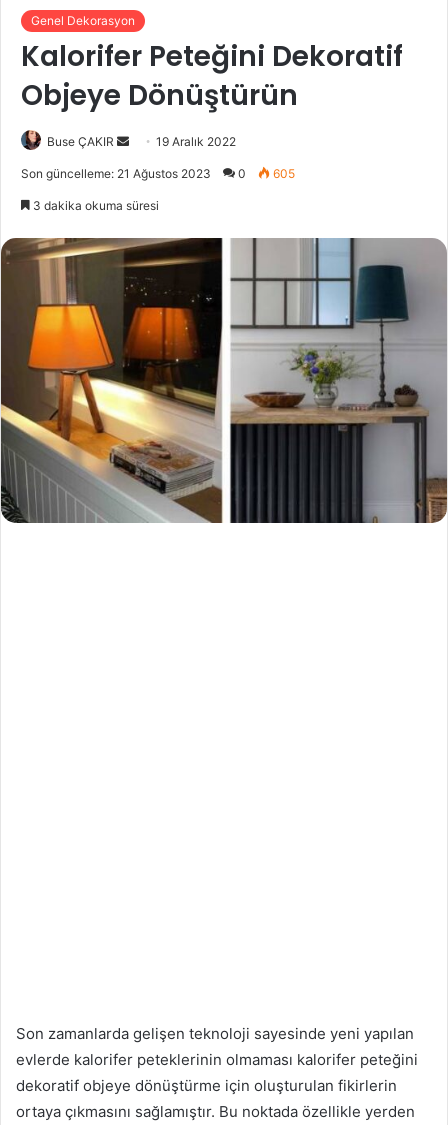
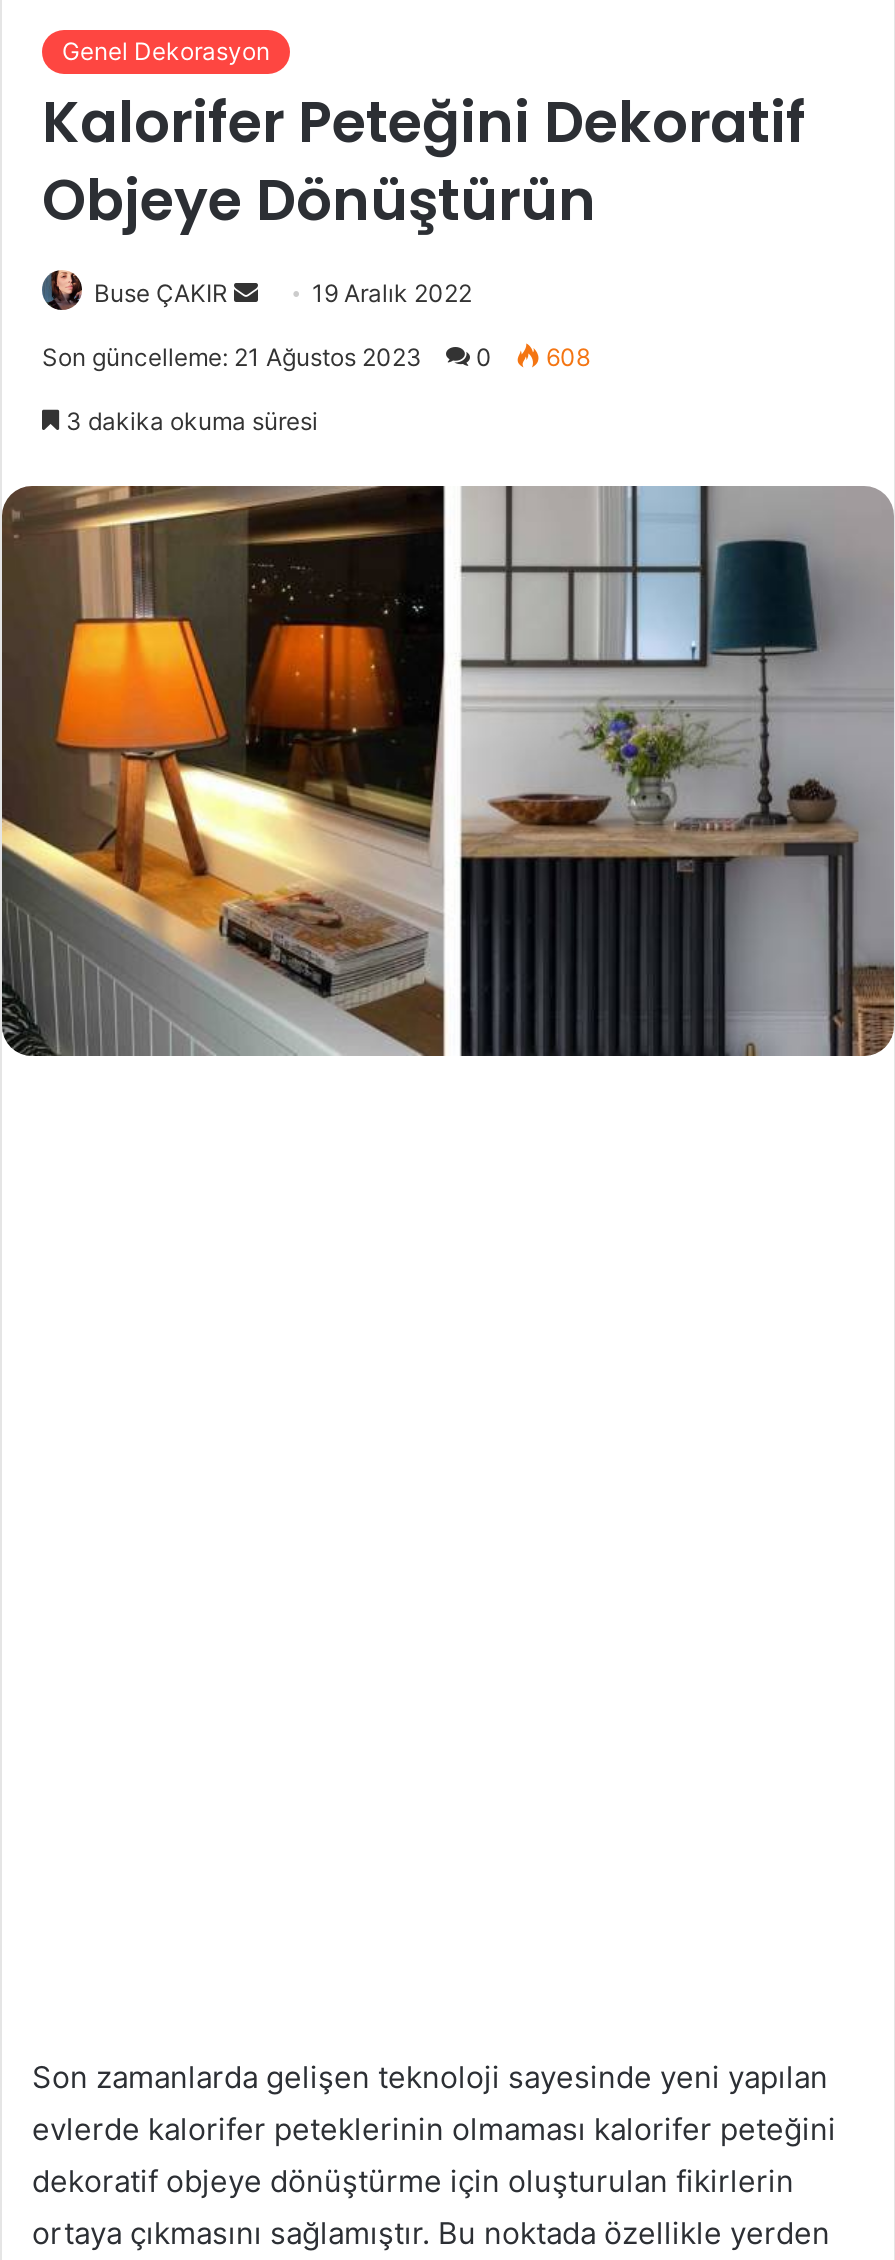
- Son güncelleme: 21 Ağustos 2023 0 605
+ Son güncelleme: 21 Ağustos 2023 0 608
